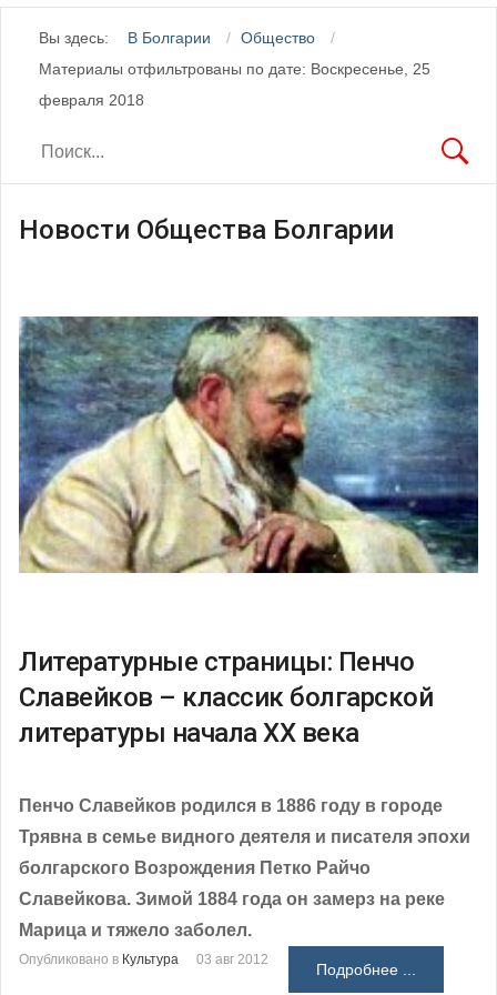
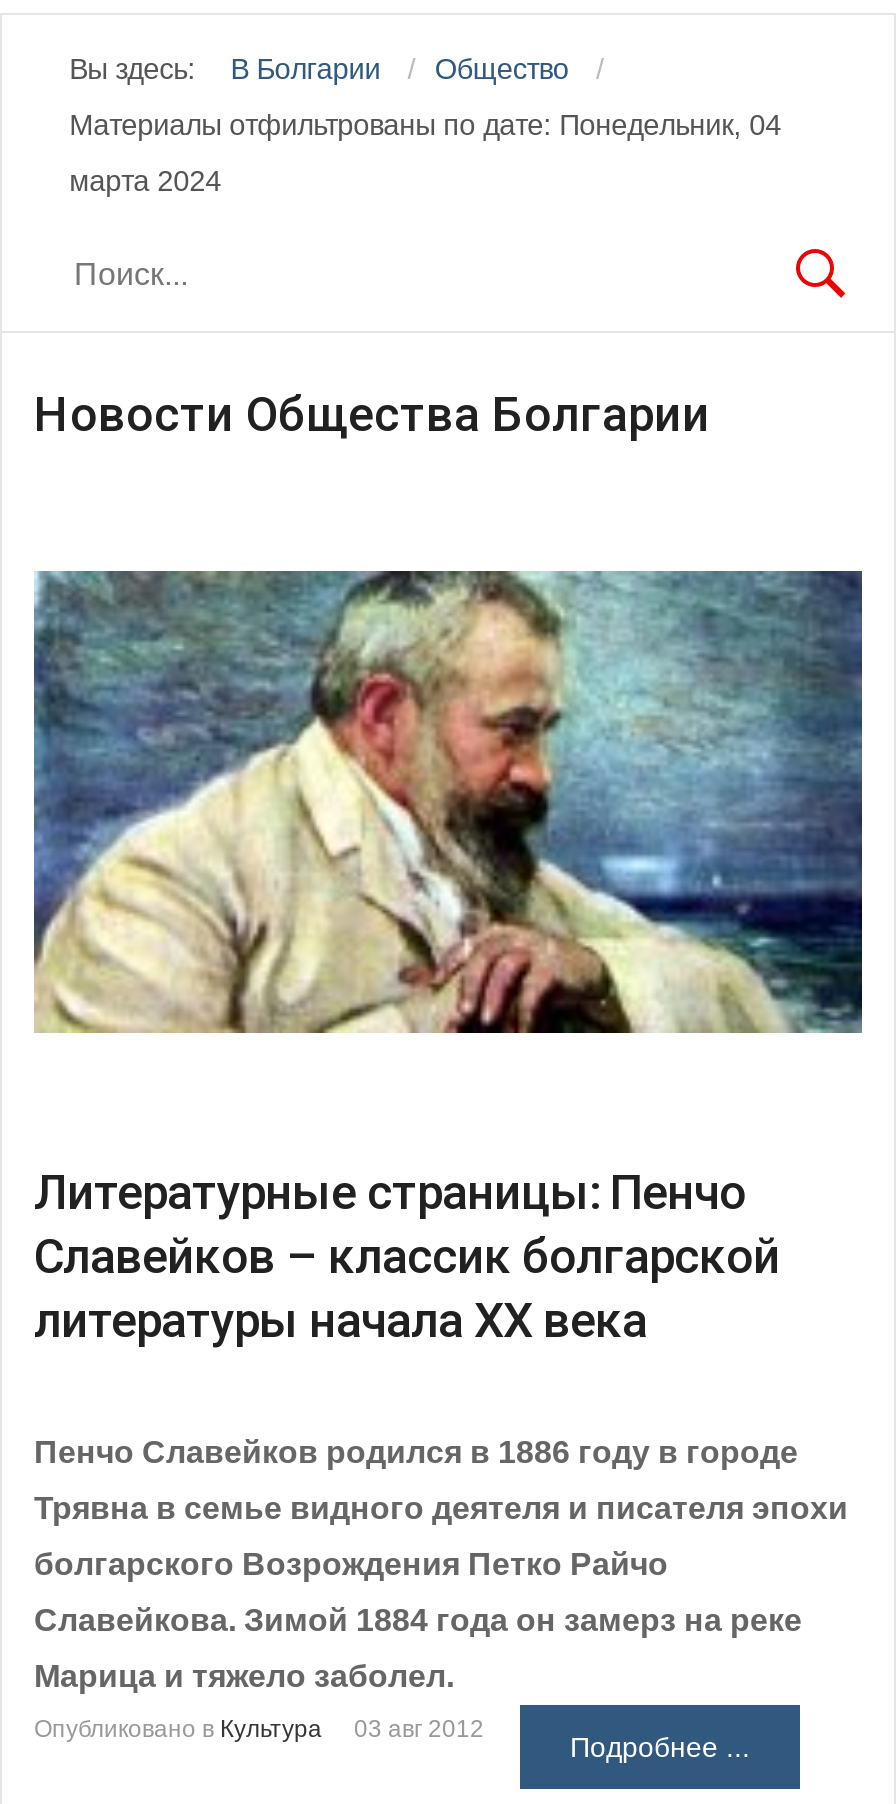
- Материалы отфильтрованы по дате: Воскресенье, 25
+ Материалы отфильтрованы по дате: Понедельник, 04

- февраля 2018
+ марта 2024
